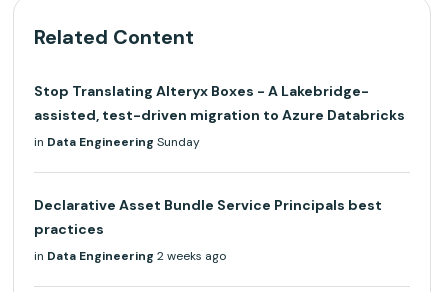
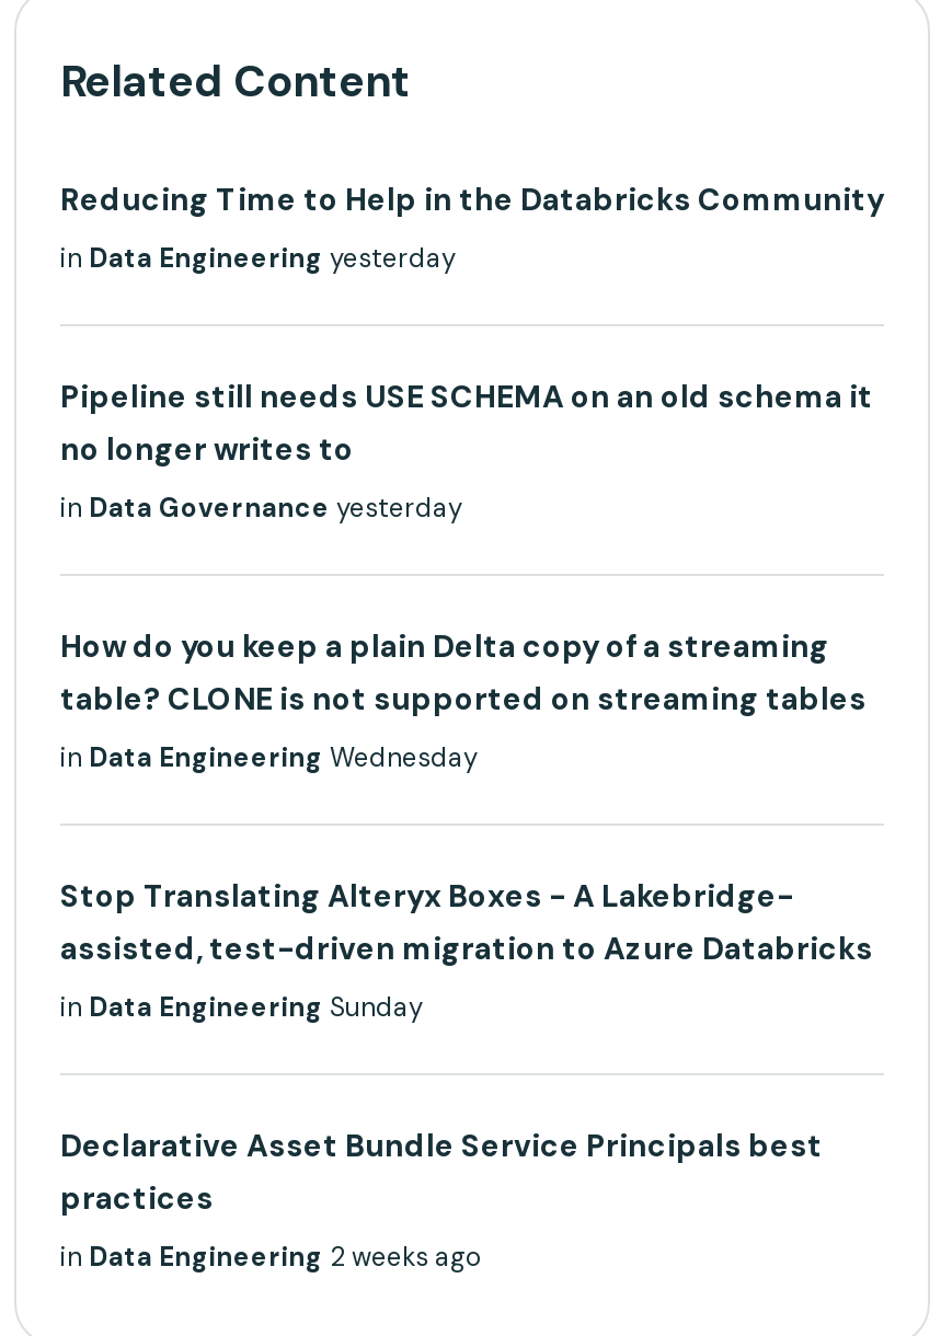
+ Reducing Time to Help in the Databricks Community
+ in Data Engineering yesterday

+ Pipeline still needs USE SCHEMA on an old schema it
+ no longer writes to
+ in Data Governance yesterday

+ How do you keep a plain Delta copy of a streaming
+ table? CLONE is not supported on streaming tables
+ in Data Engineering Wednesday
